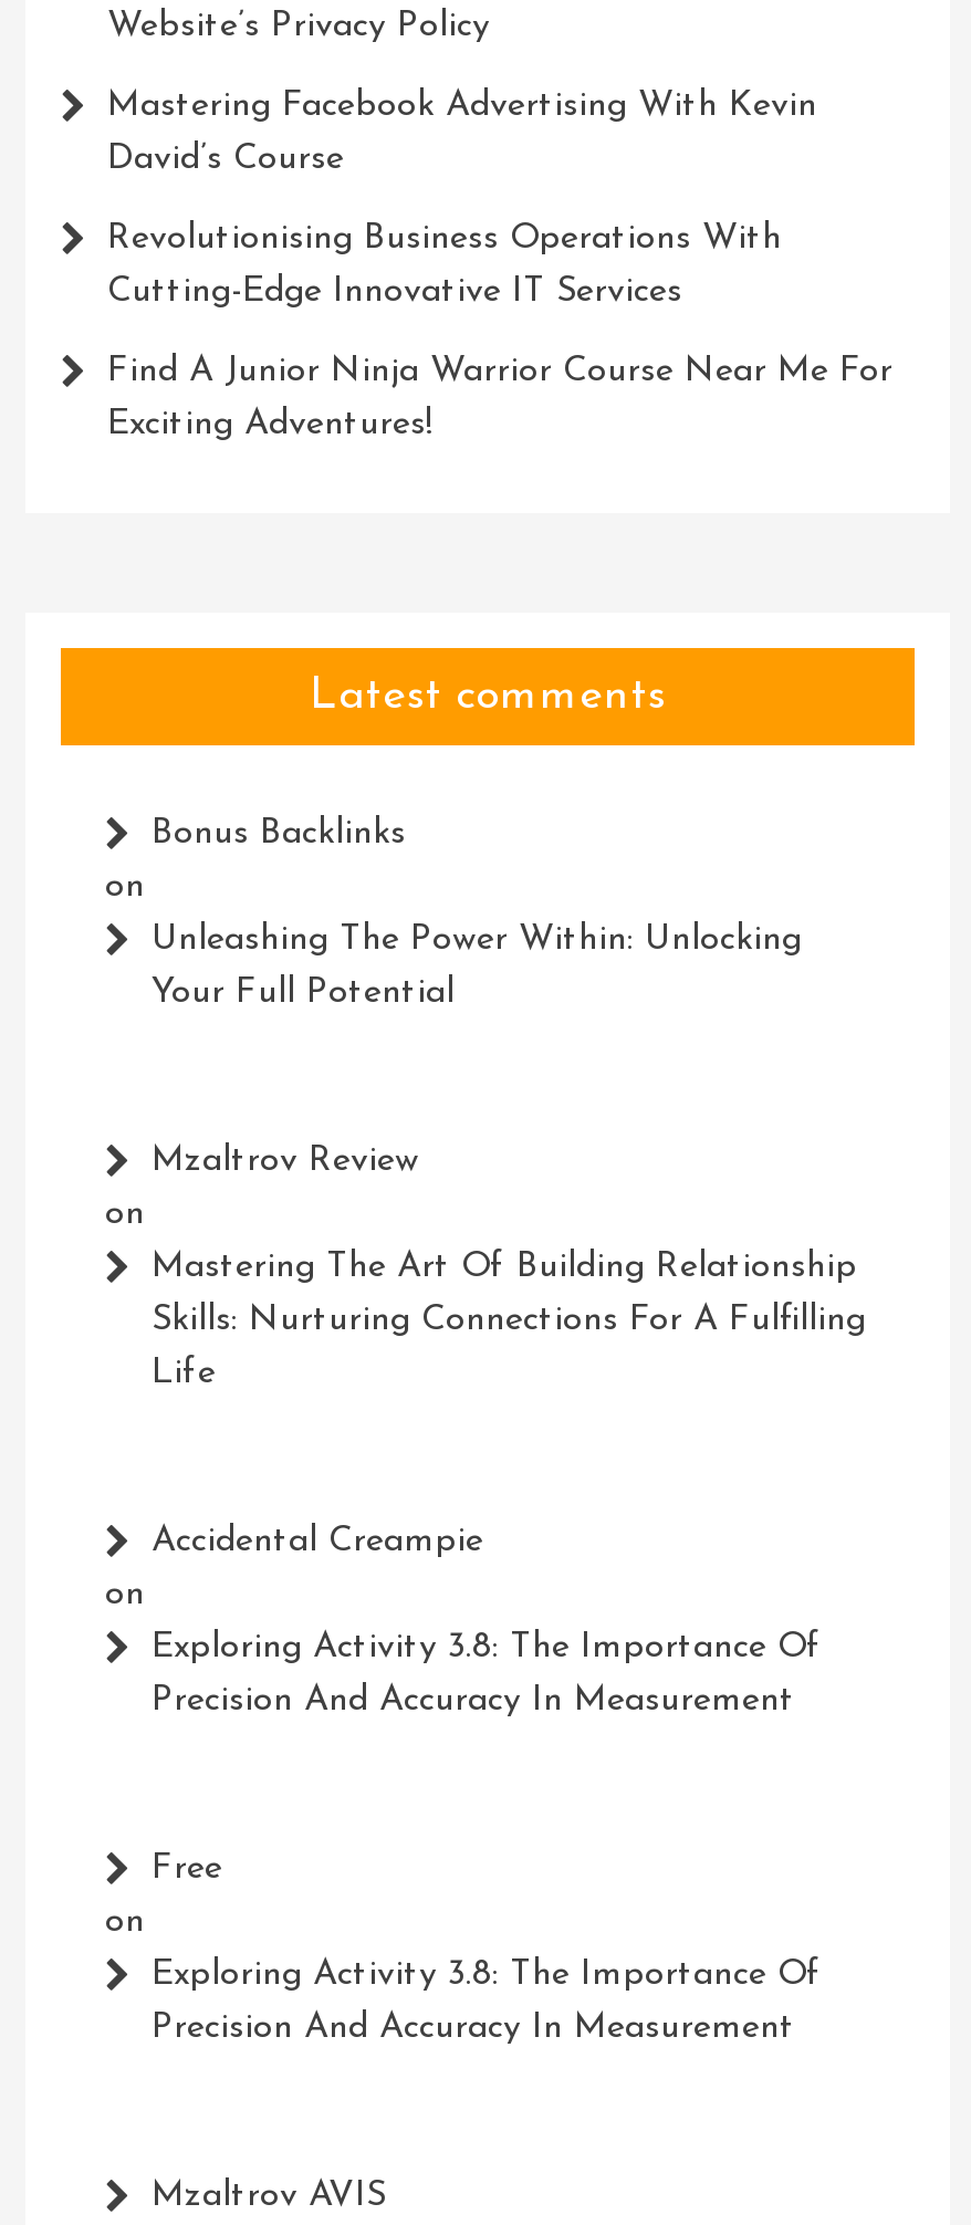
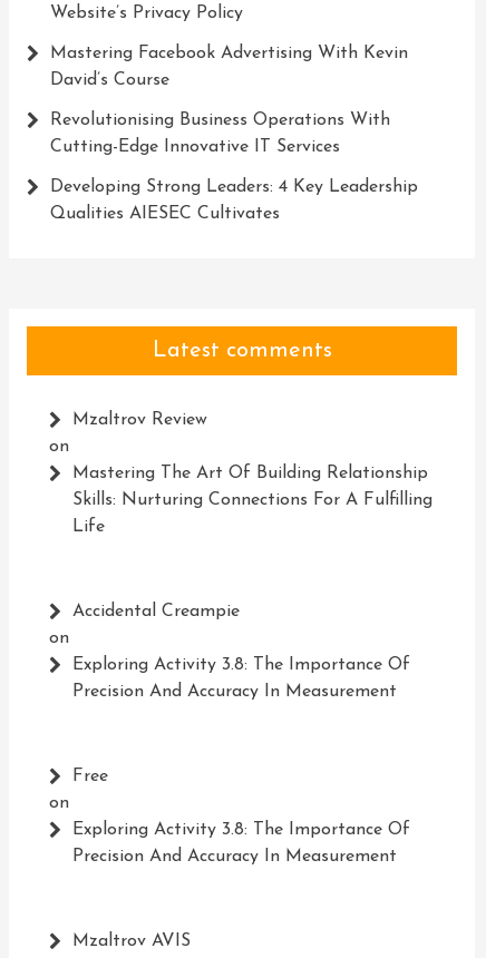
- Find A Junior Ninja Warrior Course Near Me For
+ Developing Strong Leaders: 4 Key Leadership

- Exciting Adventures!
+ Qualities AIESEC Cultivates

- Bonus Backlinks
- on
- Unleashing The Power Within: Unlocking
- Your Full Potential
